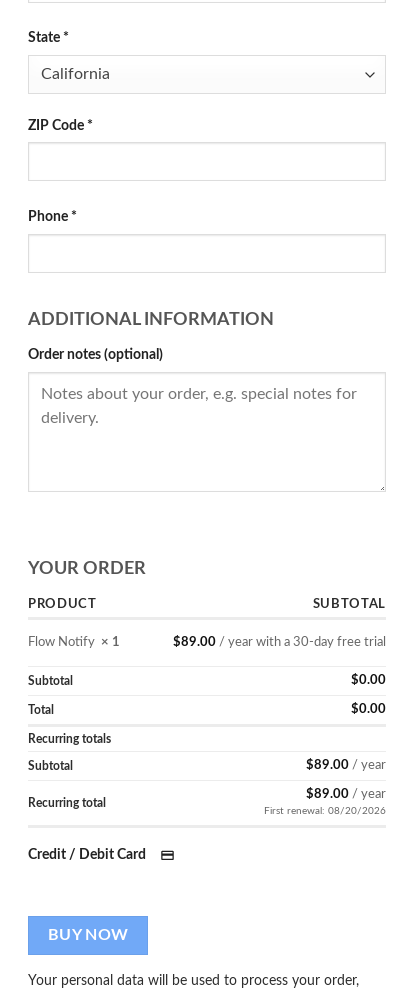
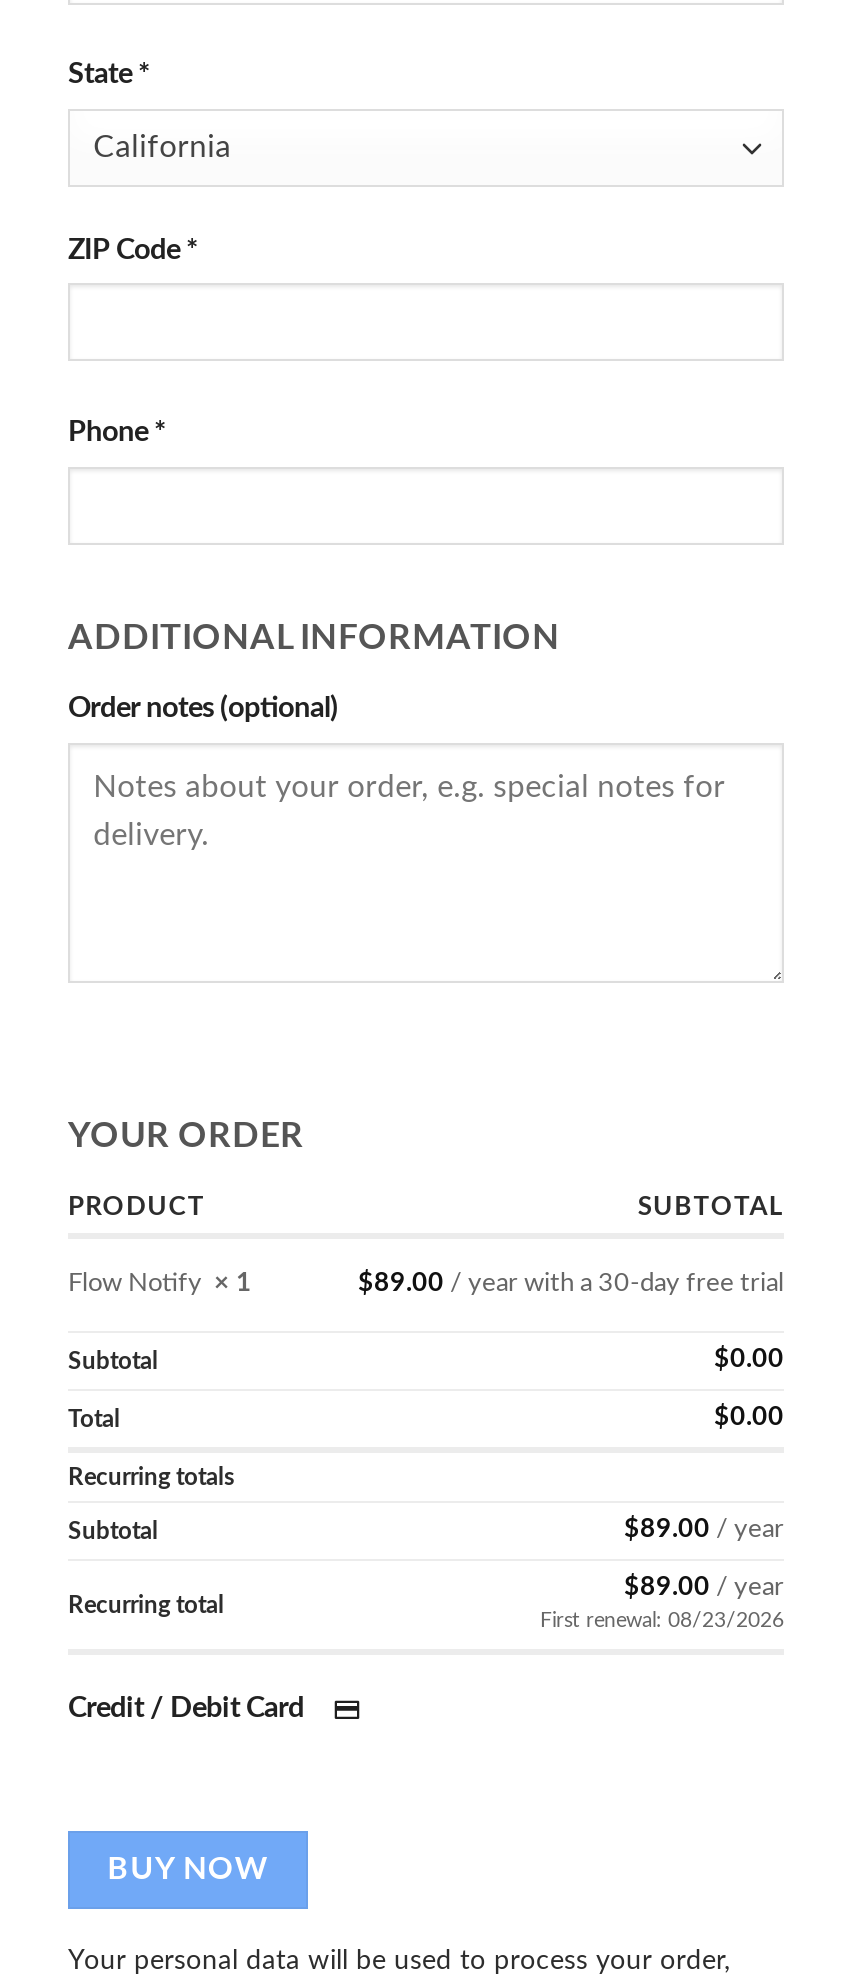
- First renewal: 08/20/2026
+ First renewal: 08/23/2026
